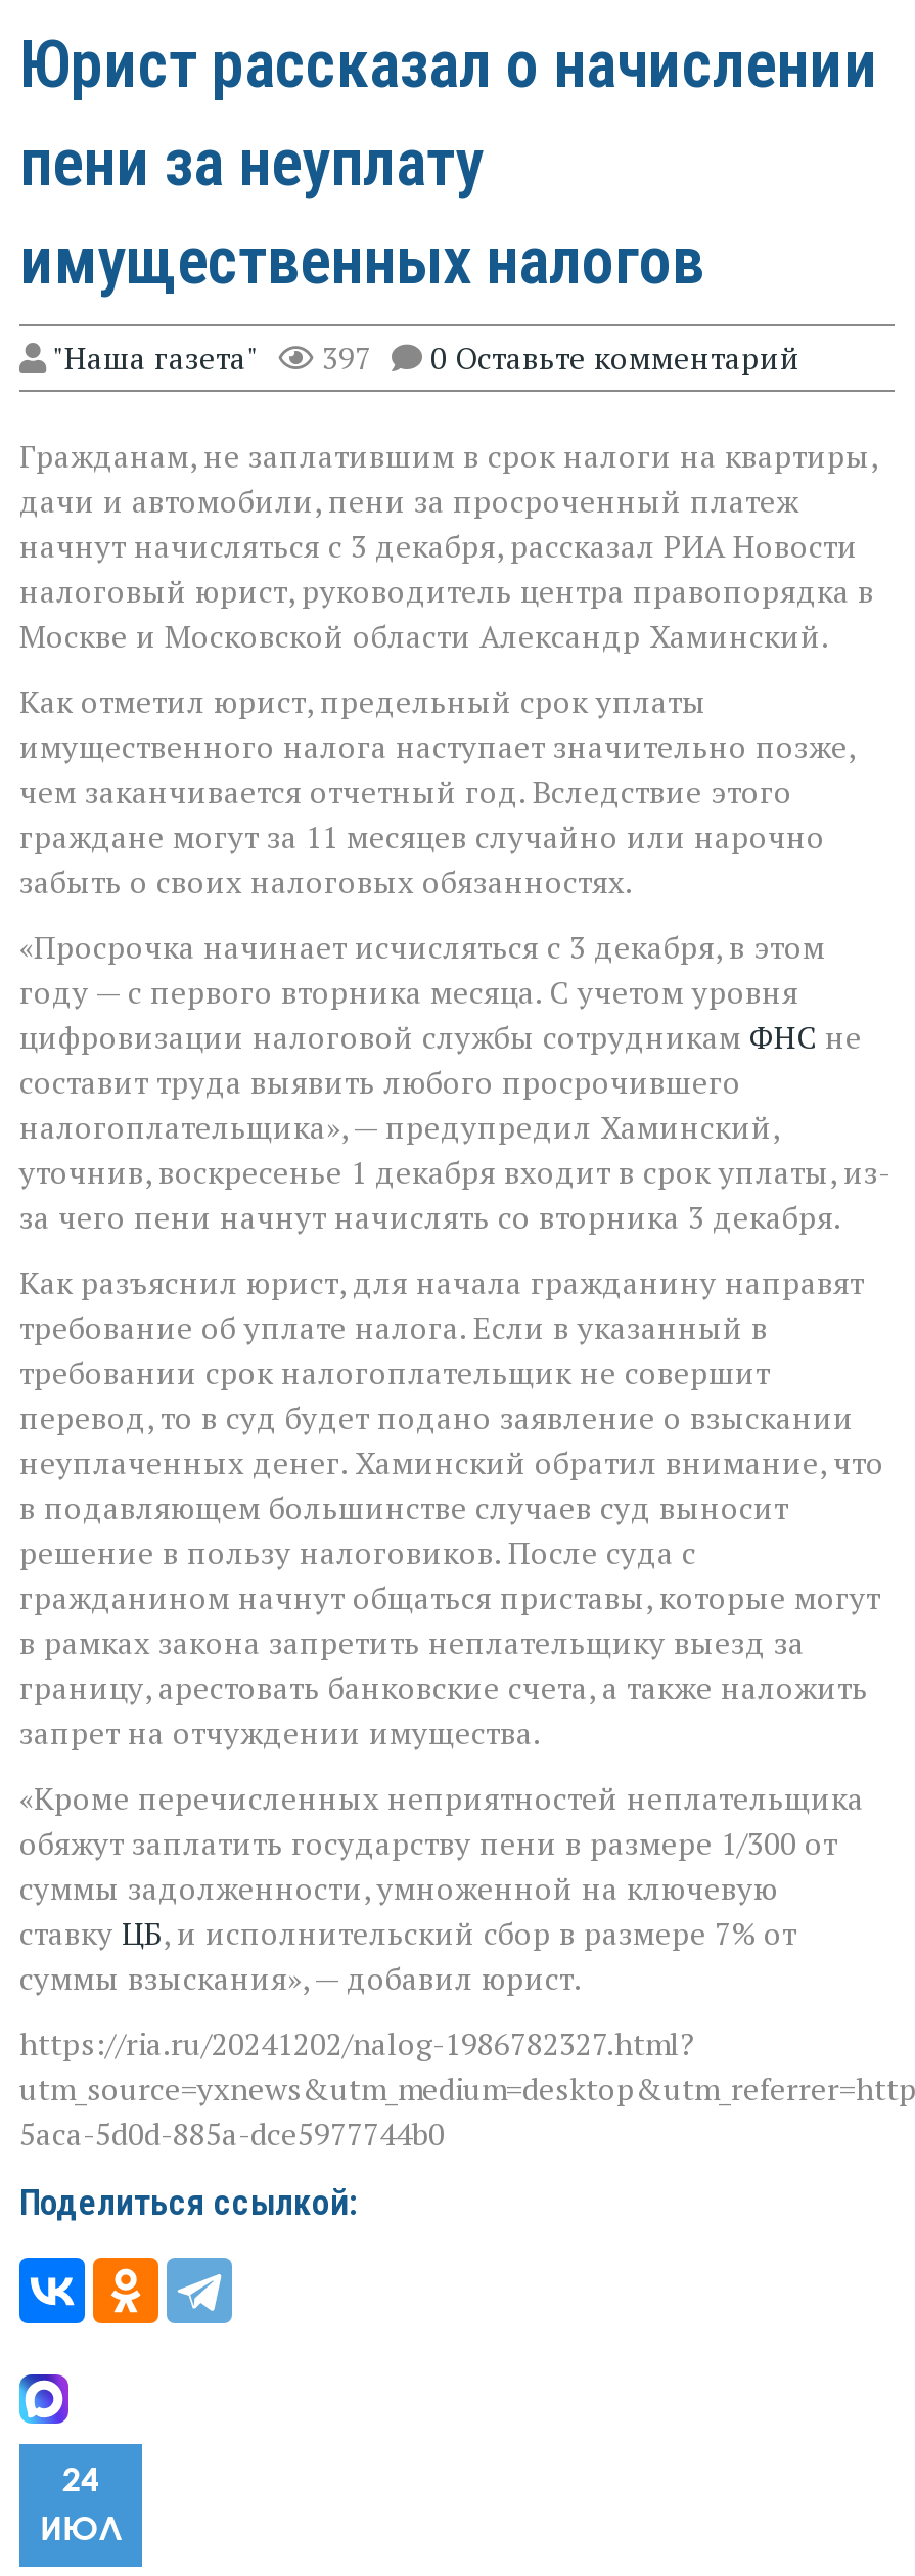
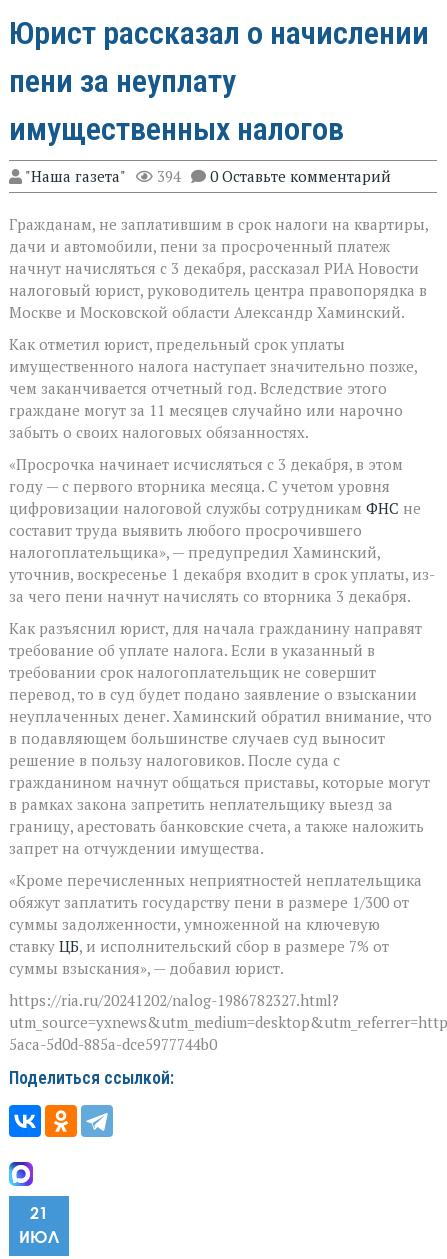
- "Наша газета" 397 0 Оставьте комментарий
+ "Наша газета" 394 0 Оставьте комментарий

- 24
+ 21
